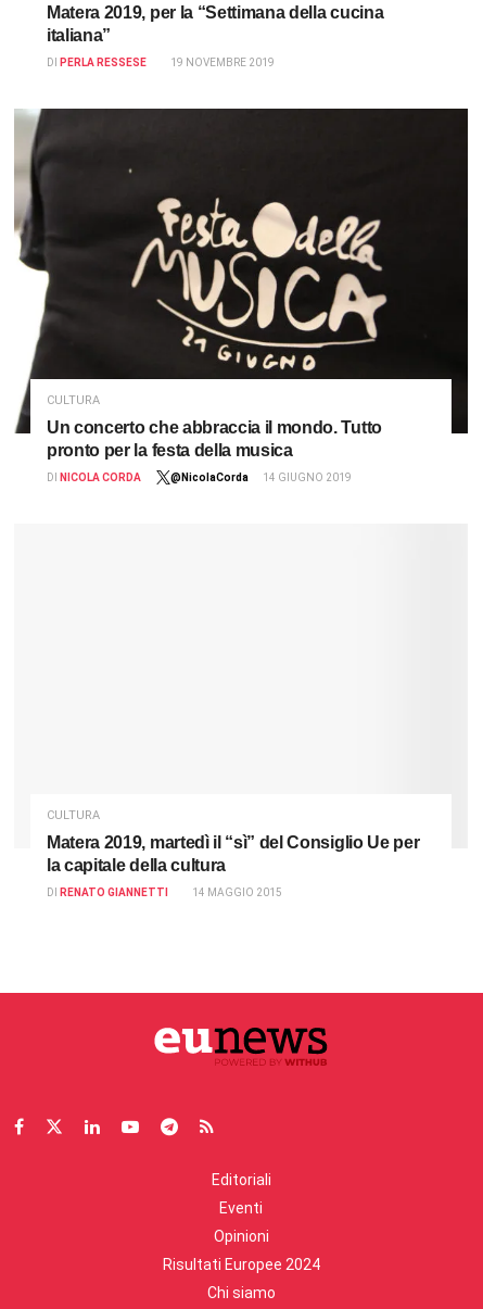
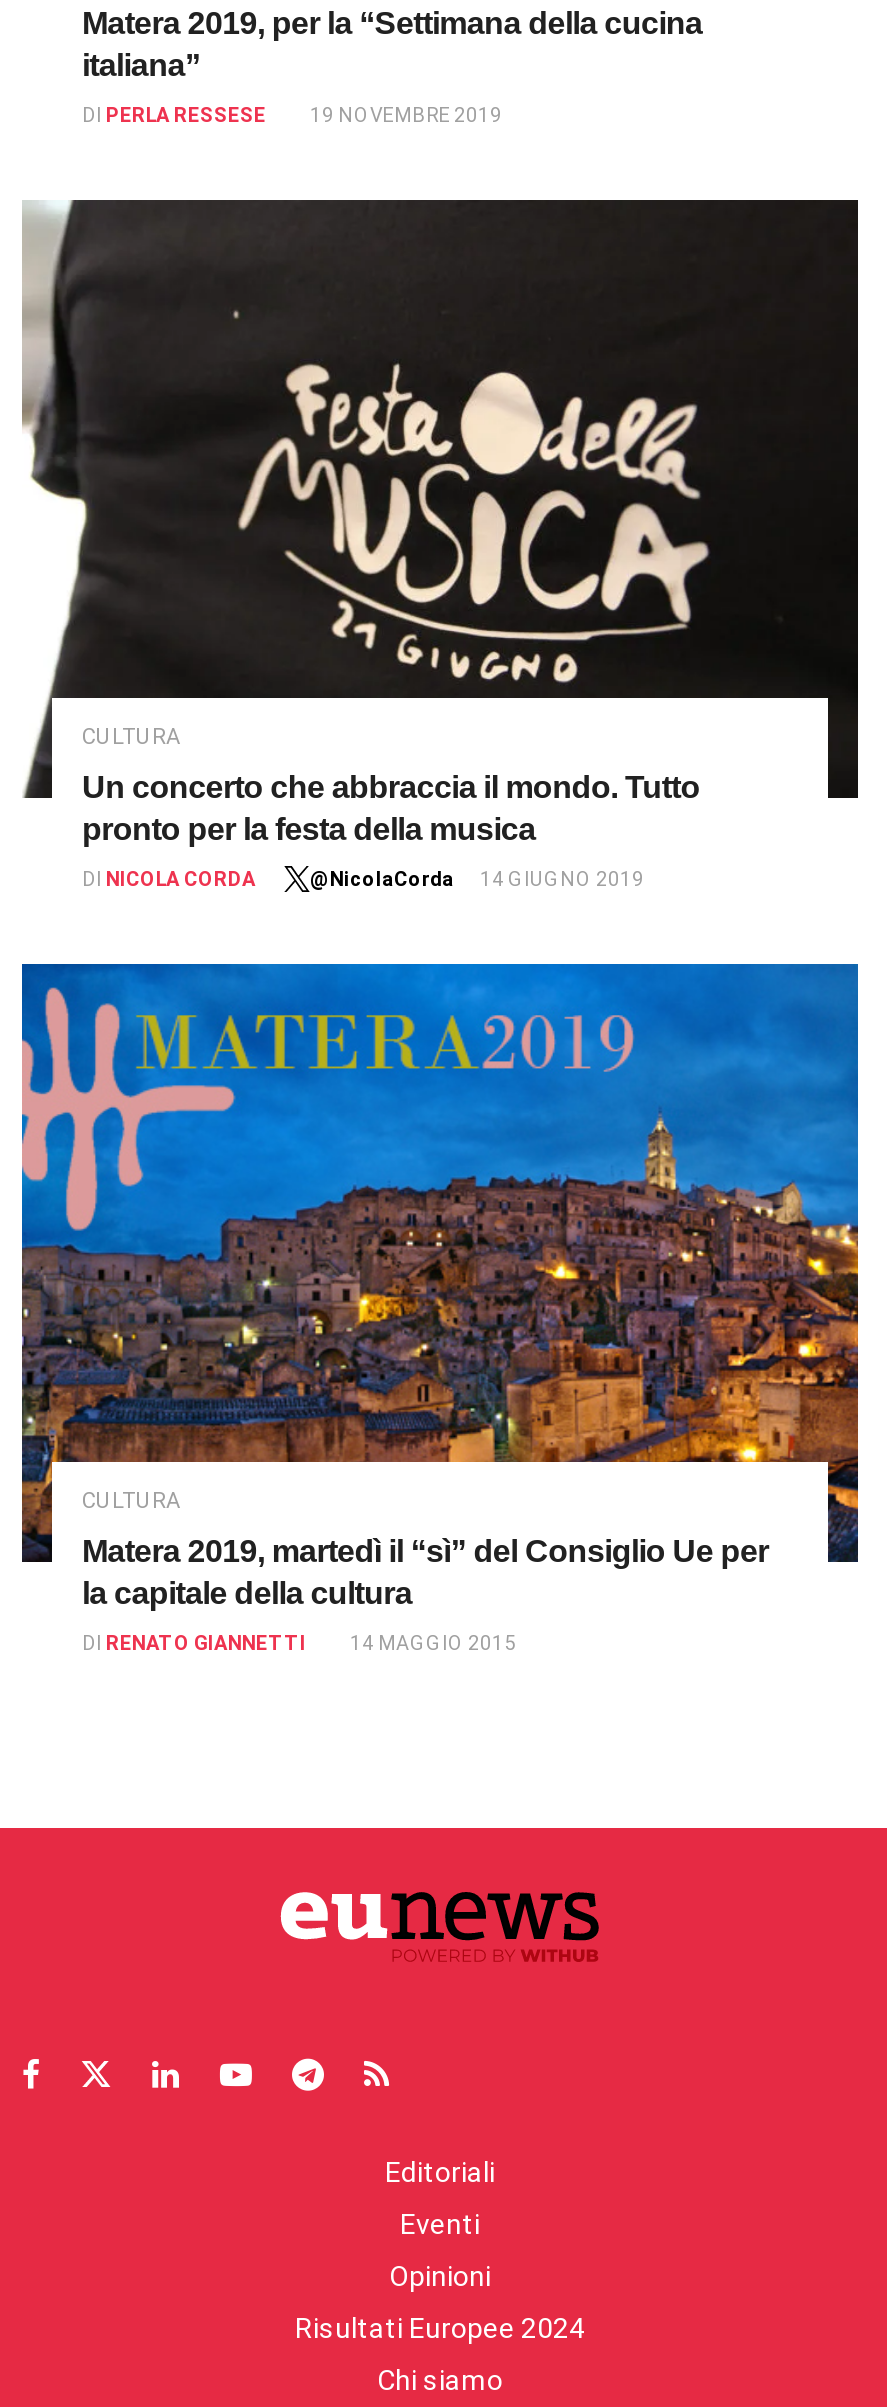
+ [image]
